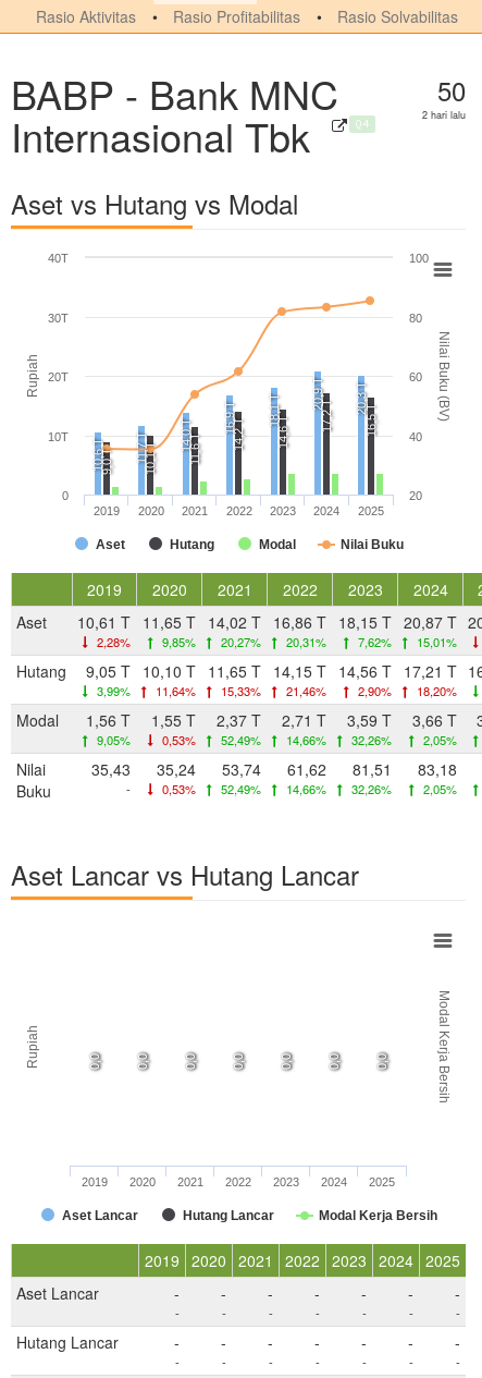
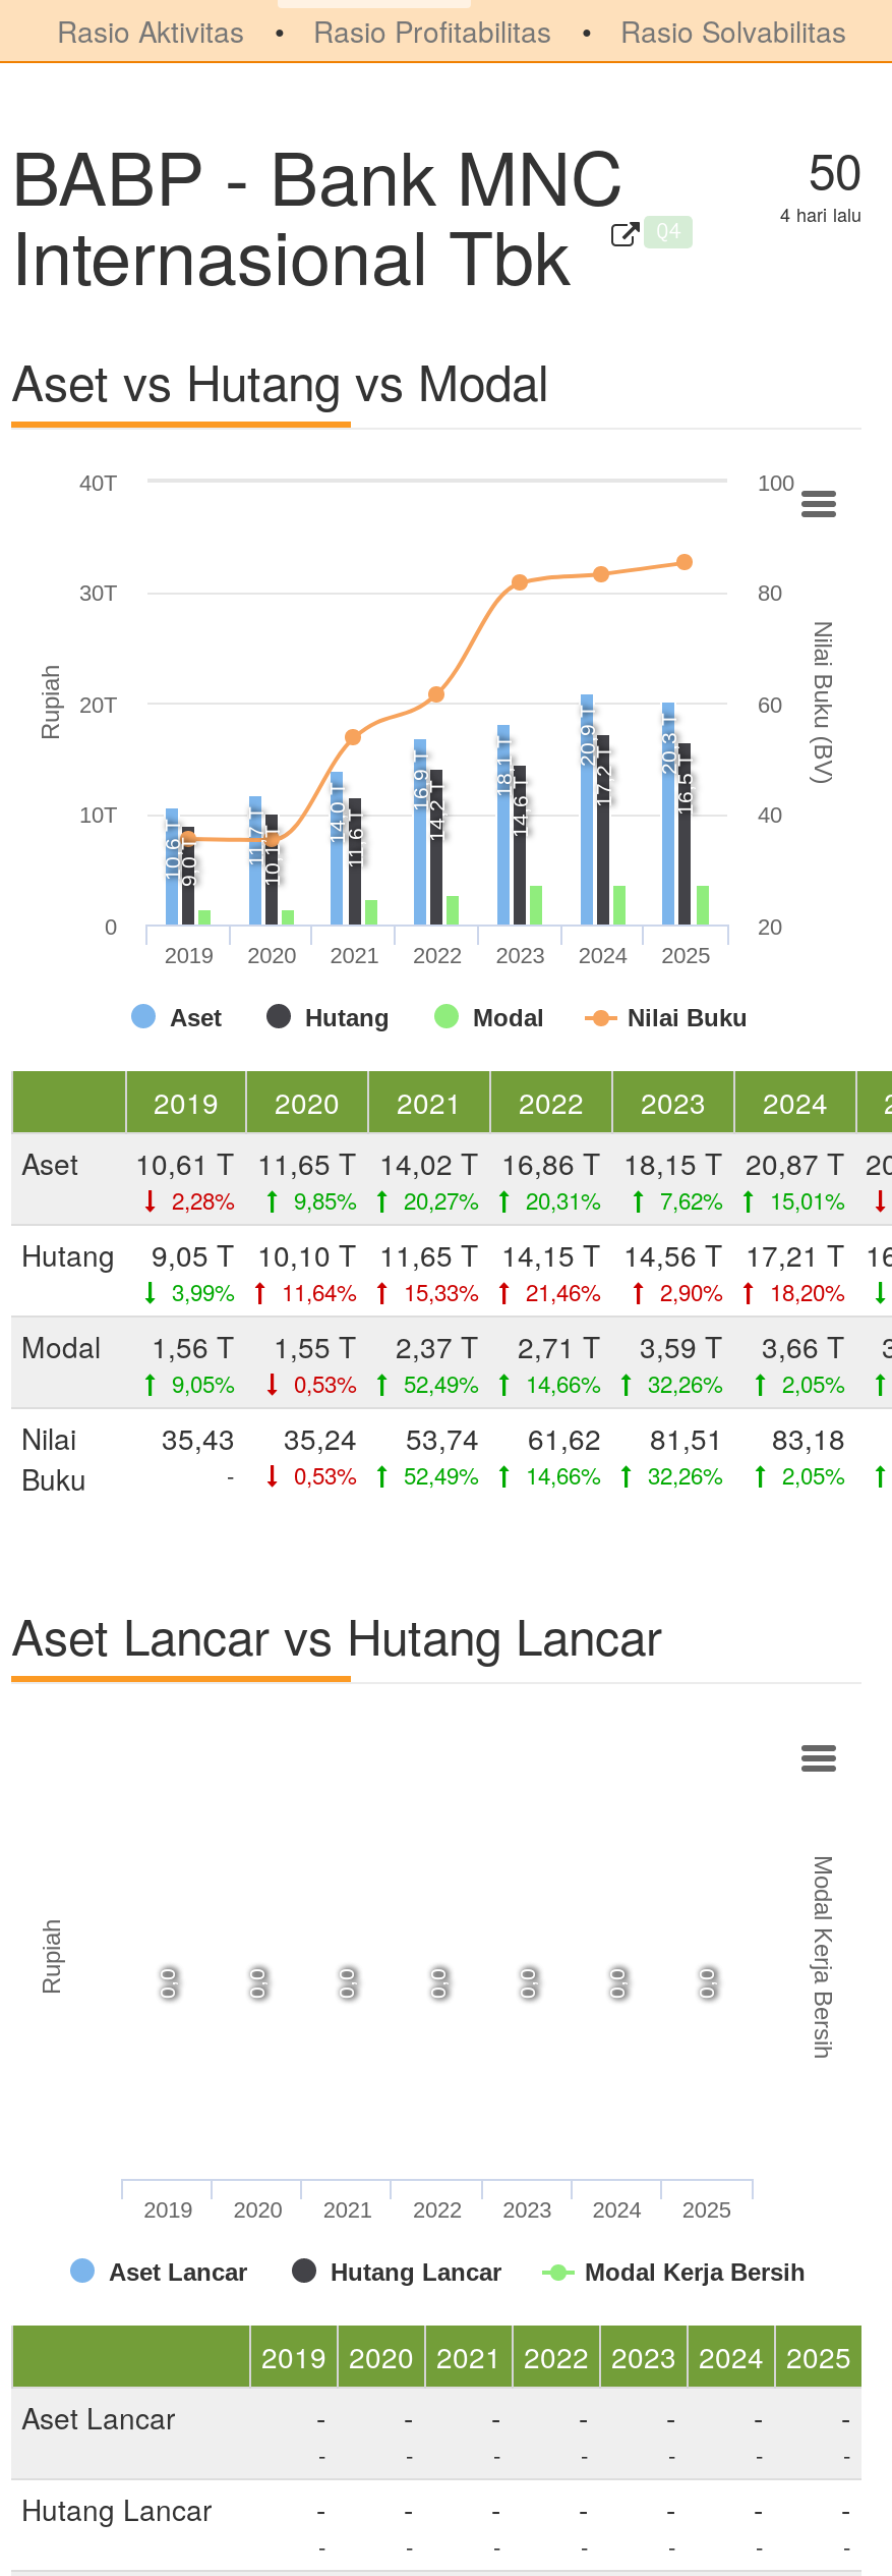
- 2 hari lalu
+ 4 hari lalu
